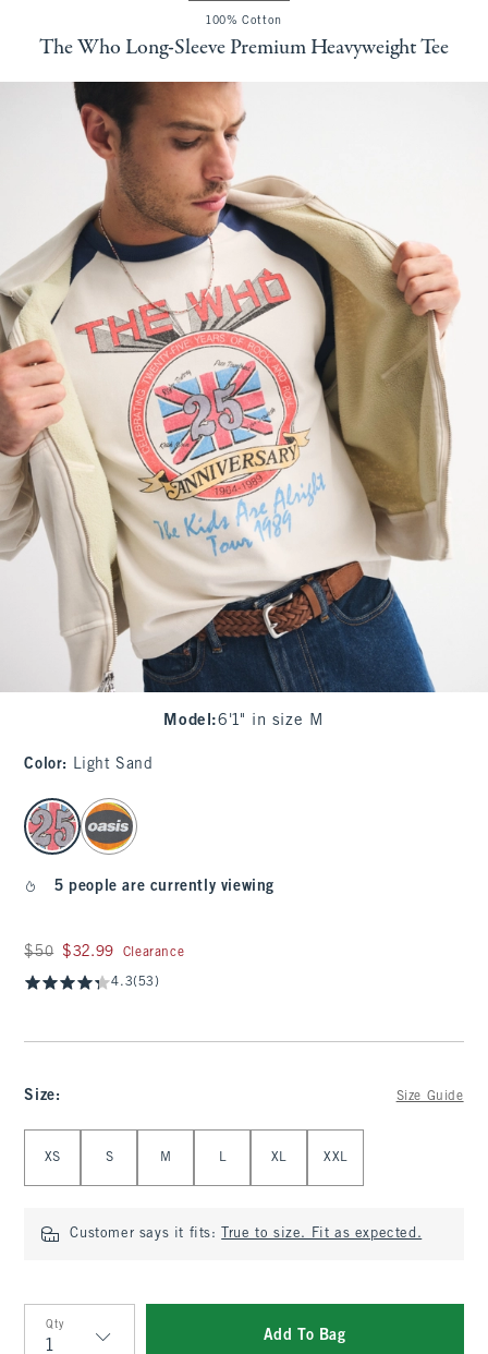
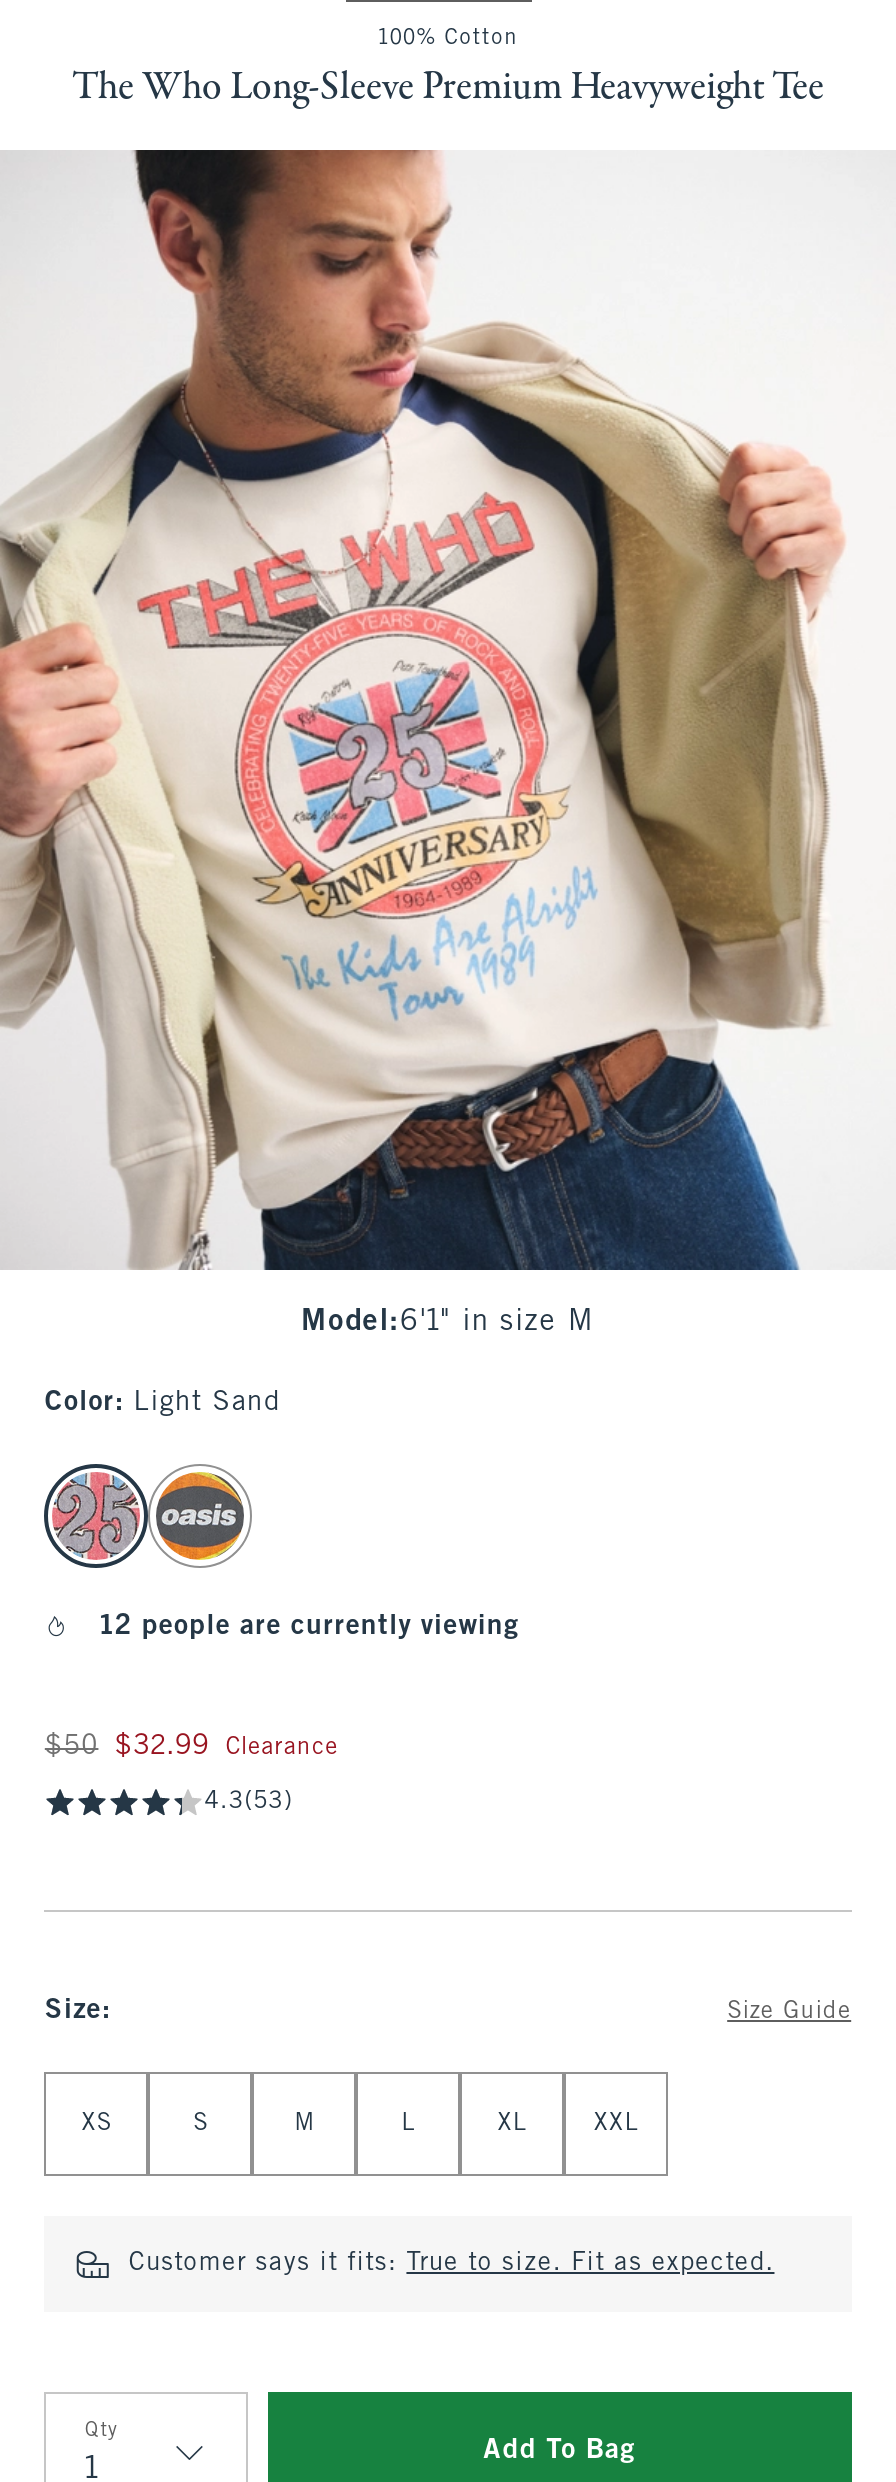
- 5 people are currently viewing
+ 12 people are currently viewing
